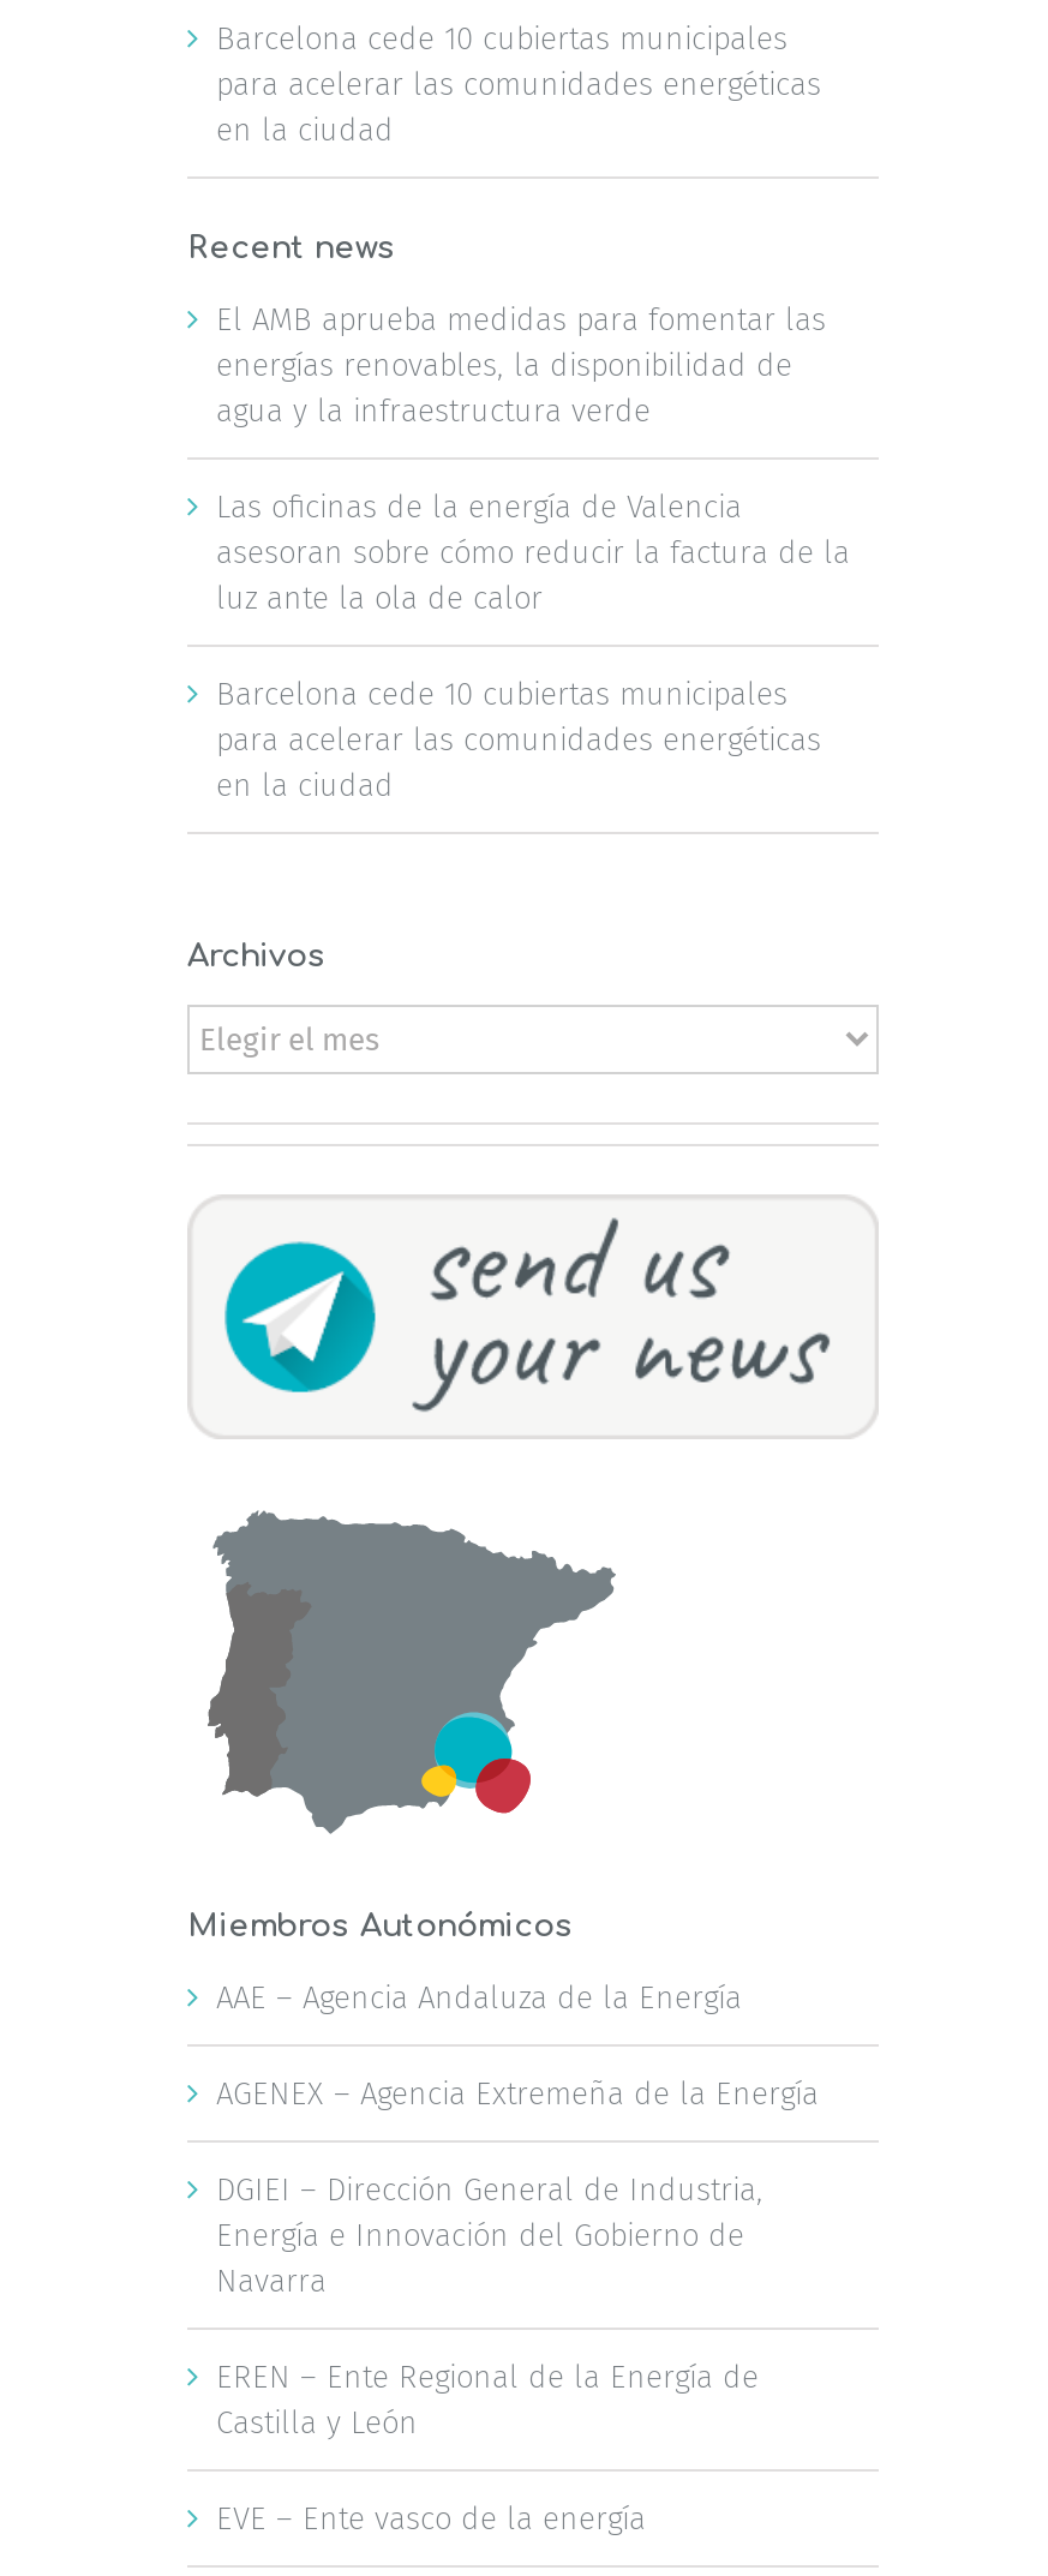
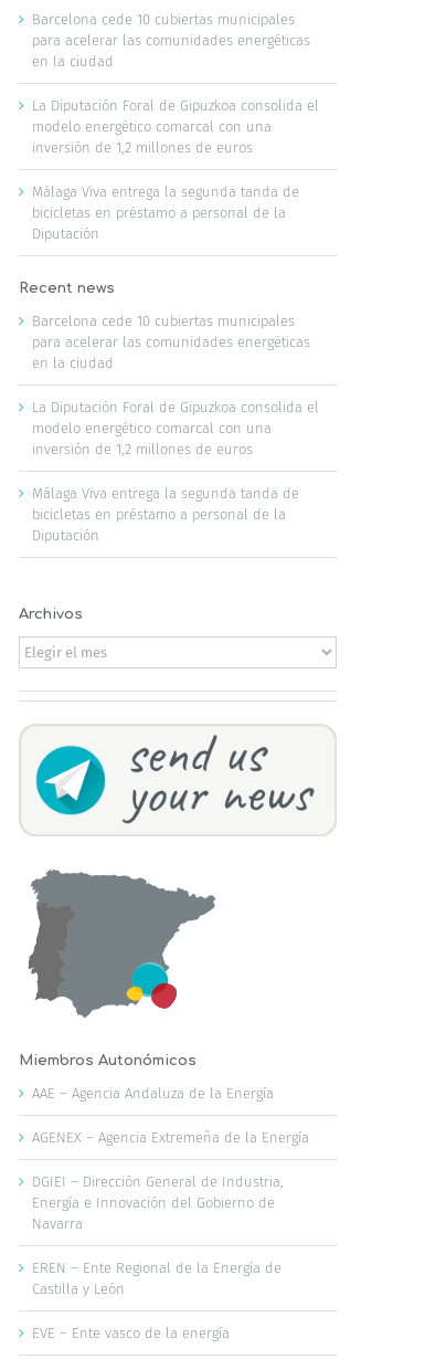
+ La Diputación Foral de Gipuzkoa consolida el
+ modelo energético comarcal con una
+ inversión de 1,2 millones de euros
+ Málaga Viva entrega la segunda tanda de
+ bicicletas en préstamo a personal de la
+ Diputación

- El AMB aprueba medidas para fomentar las
- energías renovables, la disponibilidad de
- agua y la infraestructura verde
- Las oficinas de la energía de Valencia
- asesoran sobre cómo reducir la factura de la
- luz ante la ola de calor

+ La Diputación Foral de Gipuzkoa consolida el
+ modelo energético comarcal con una
+ inversión de 1,2 millones de euros
+ Málaga Viva entrega la segunda tanda de
+ bicicletas en préstamo a personal de la
+ Diputación
